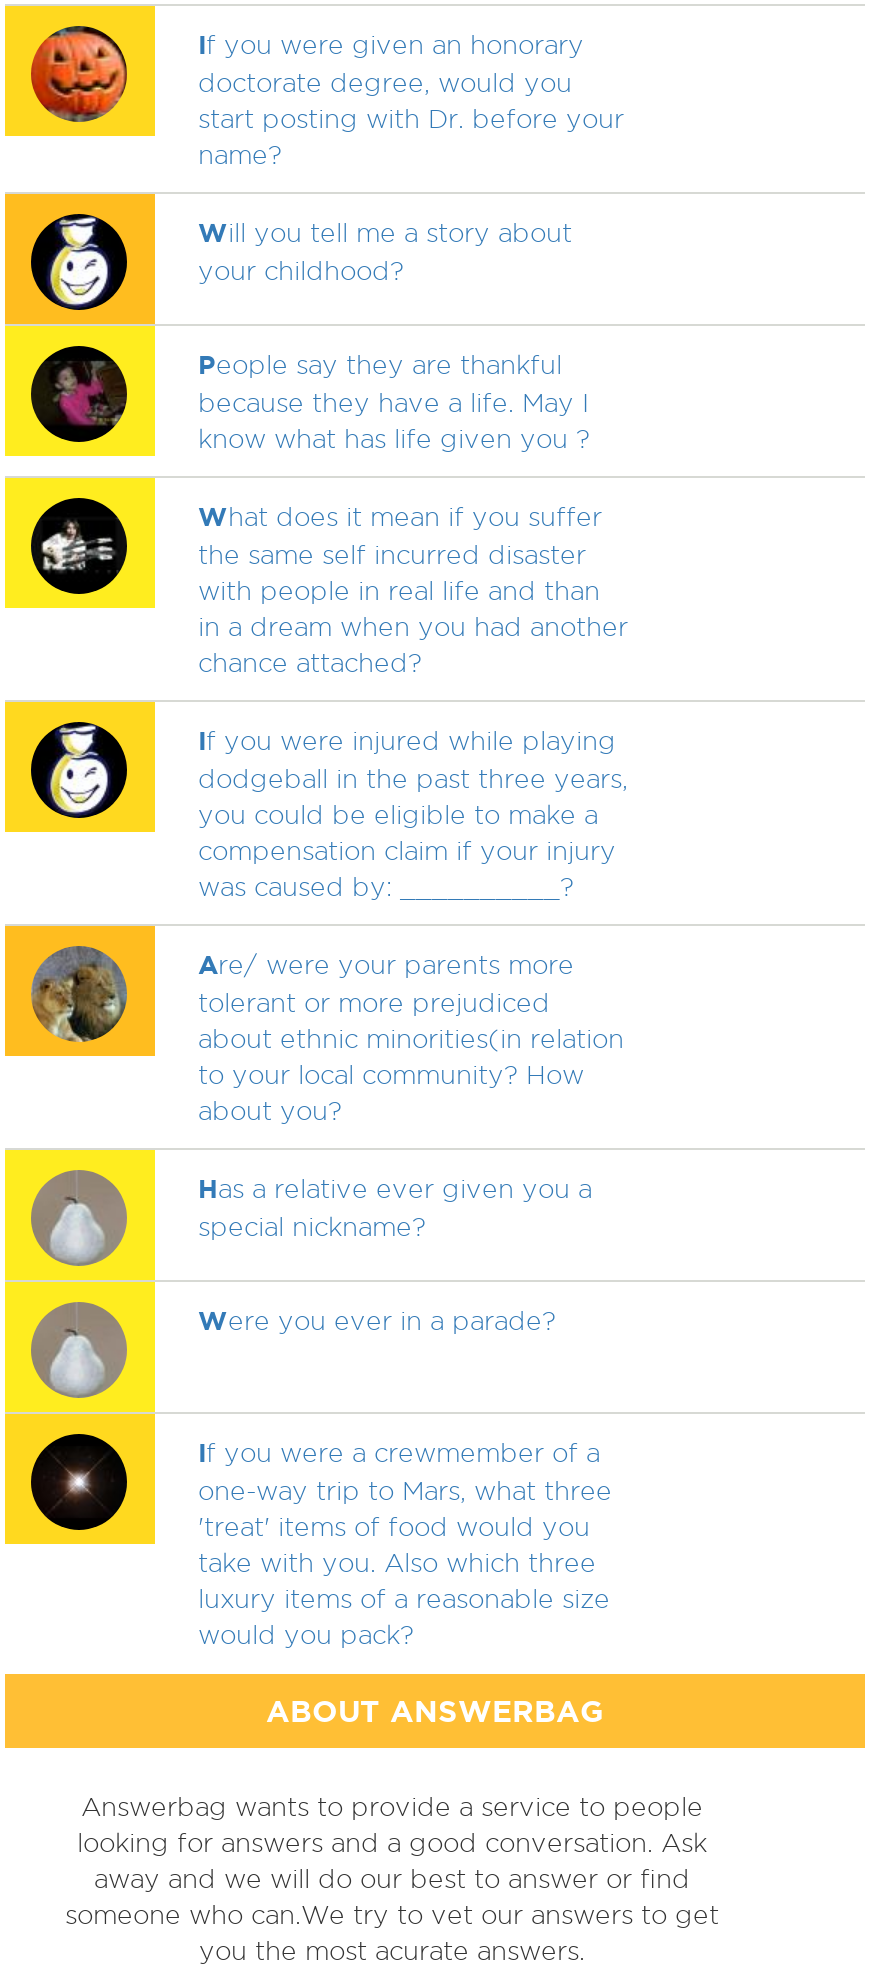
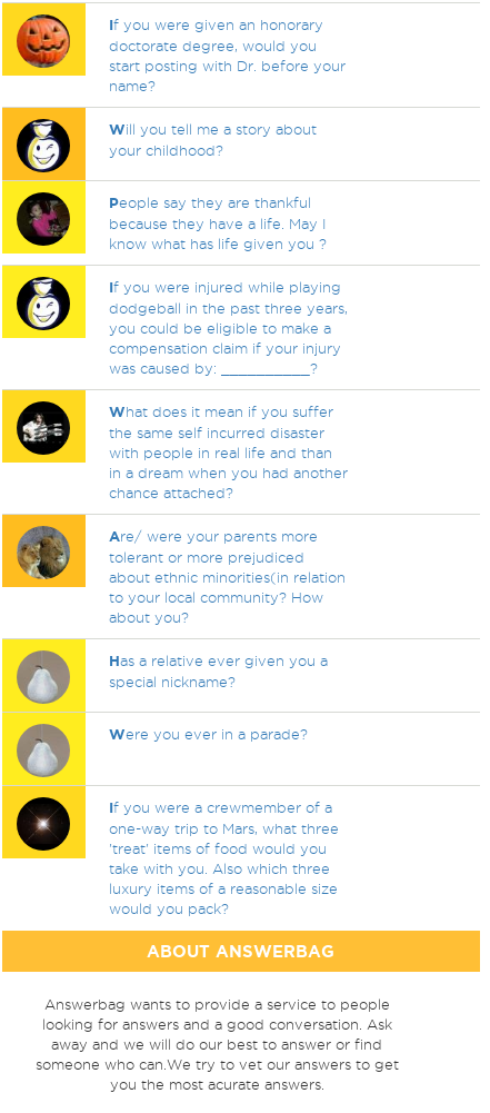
moved down: What does it mean if you suffer | the same self incurred disaster | with people in real life and than | in a dream when you had another | chance attached?

moved up: [image] | If you were injured while playing | dodgeball in the past three years, | you could be eligible to make a | compensation claim if your injury | was caused by: __________?
